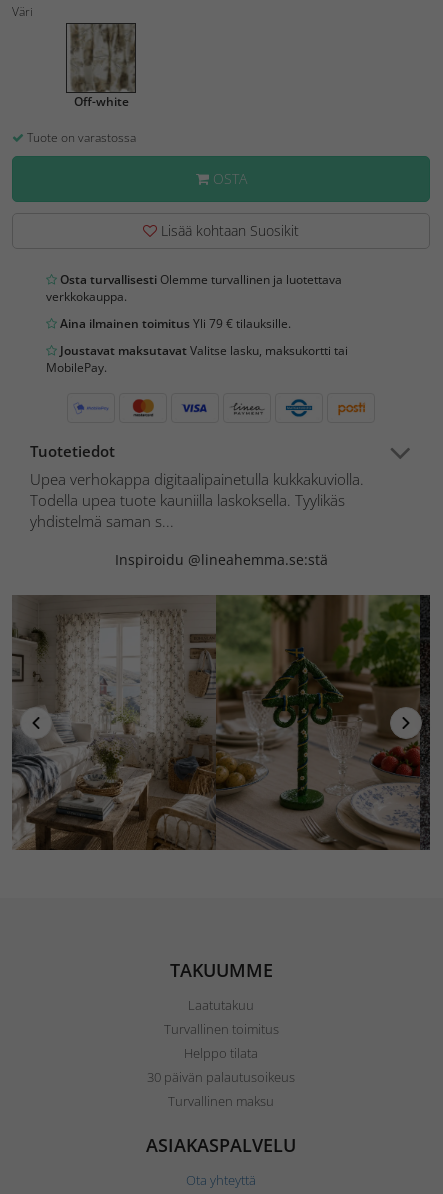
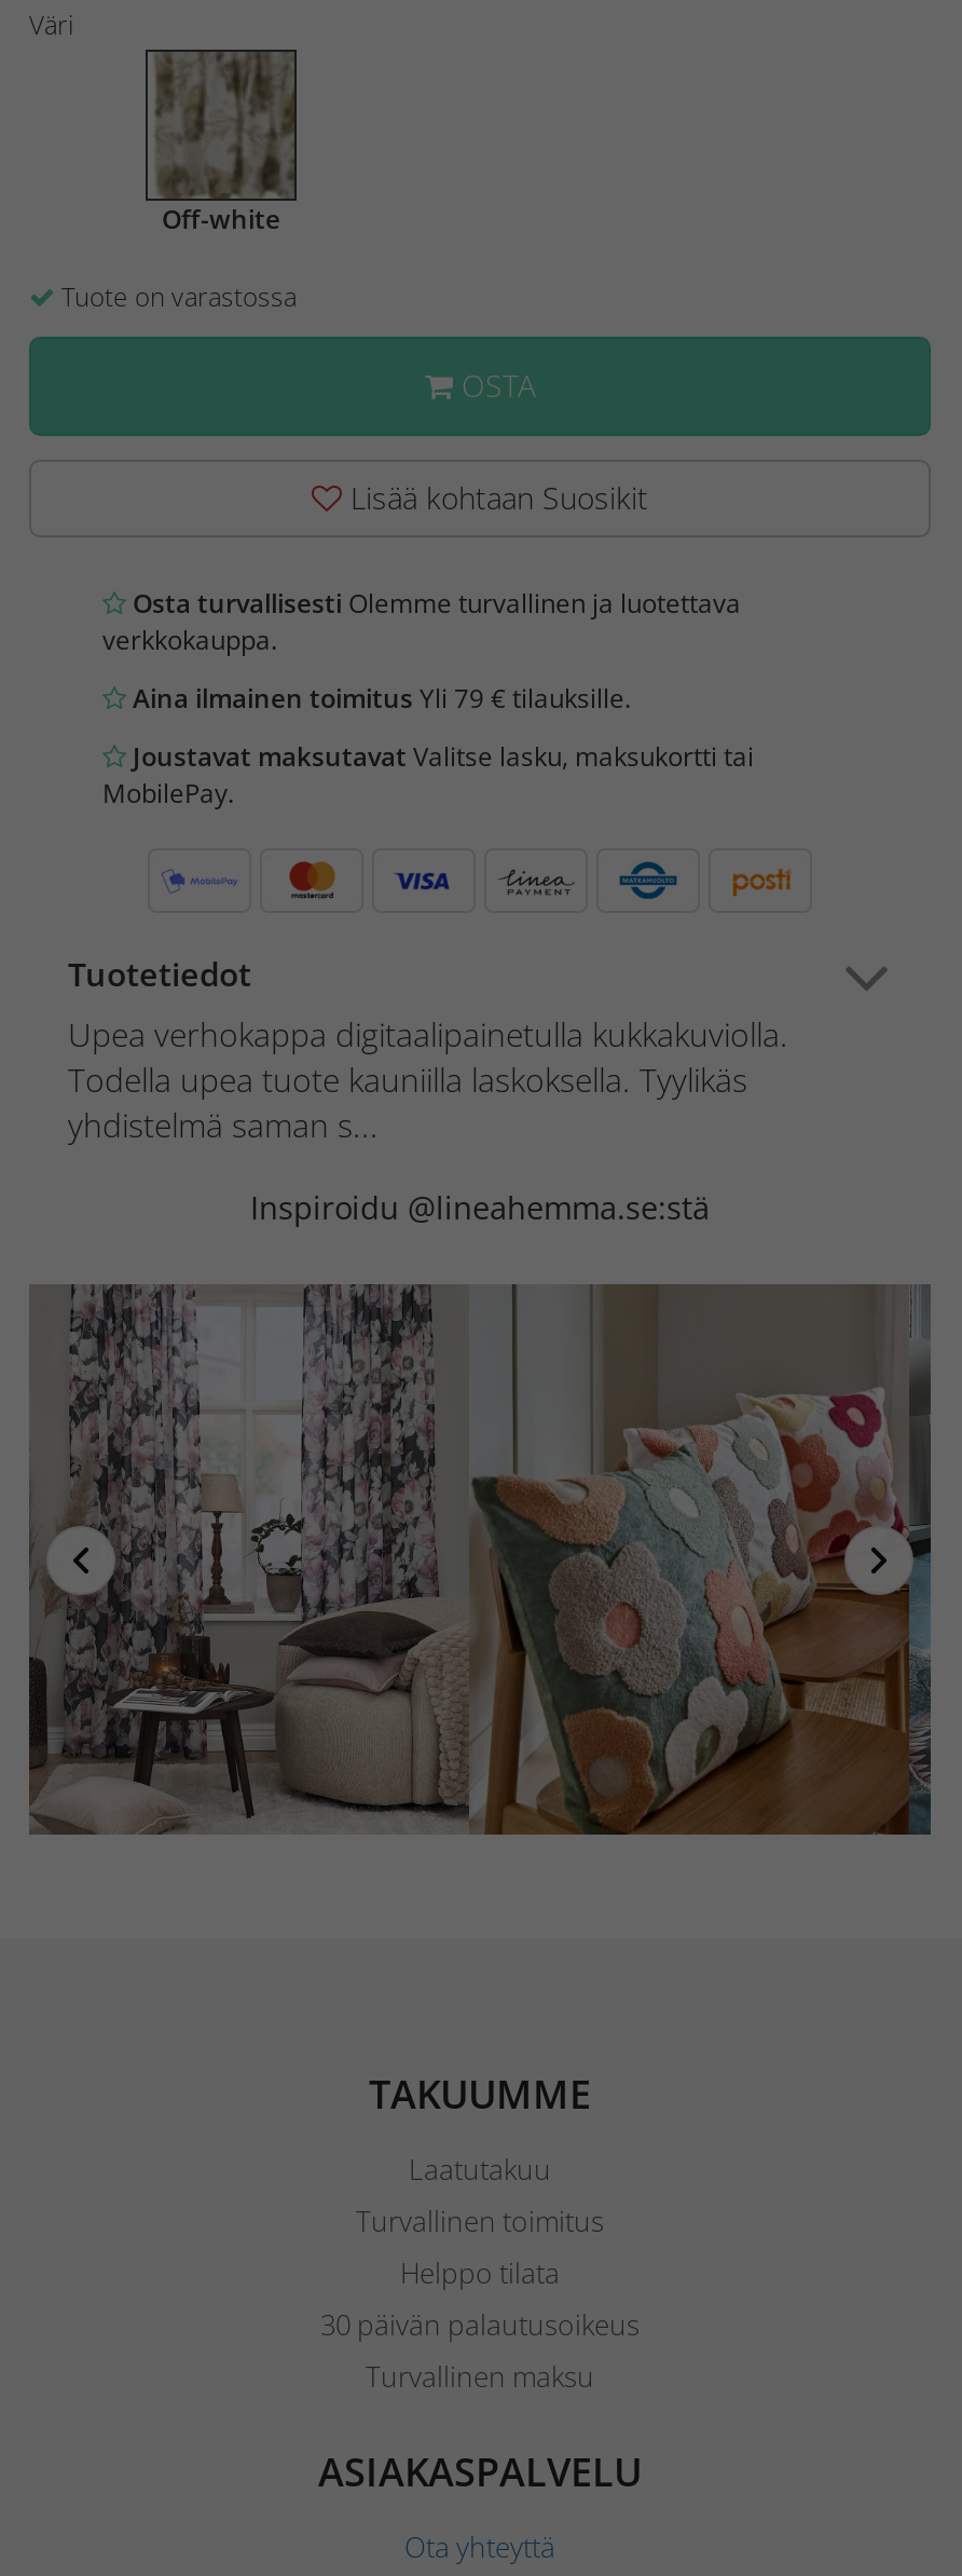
- [image]
+ [image]
